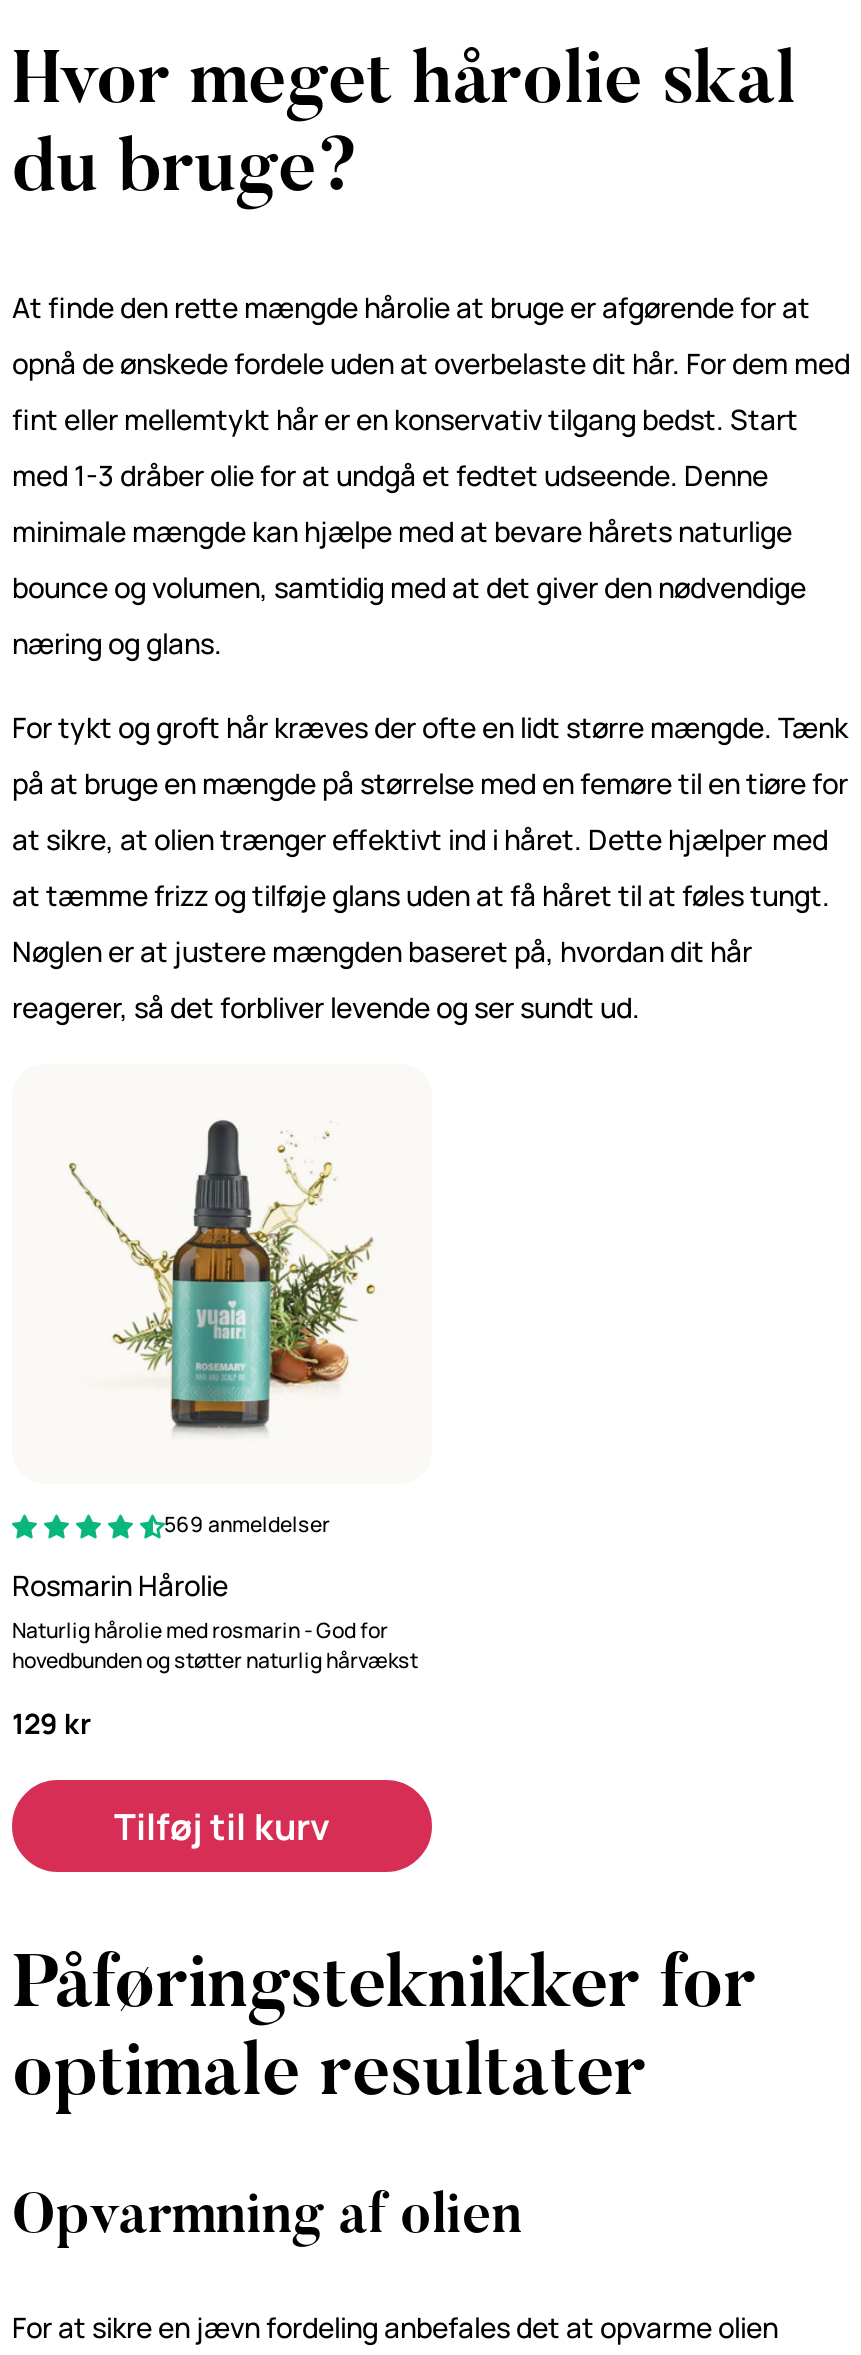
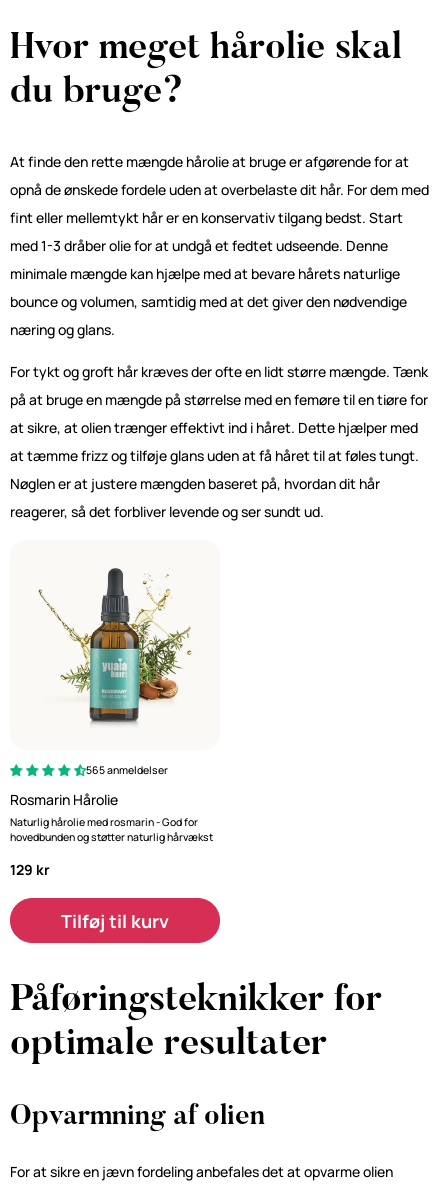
- 569 anmeldelser
+ 565 anmeldelser
